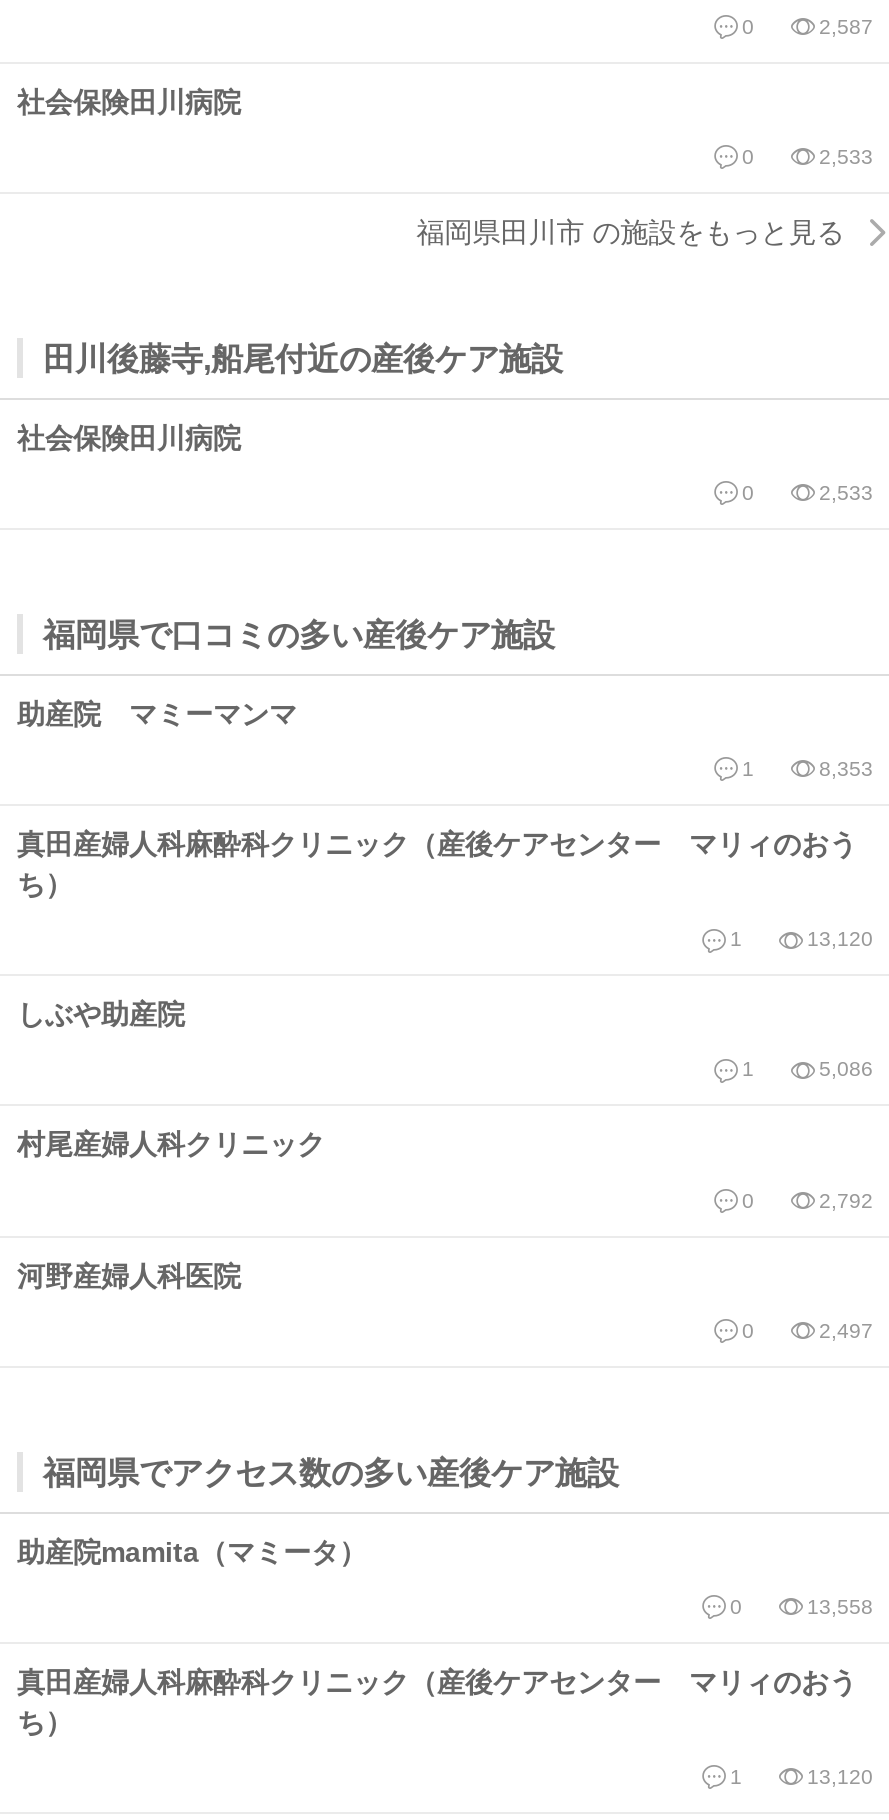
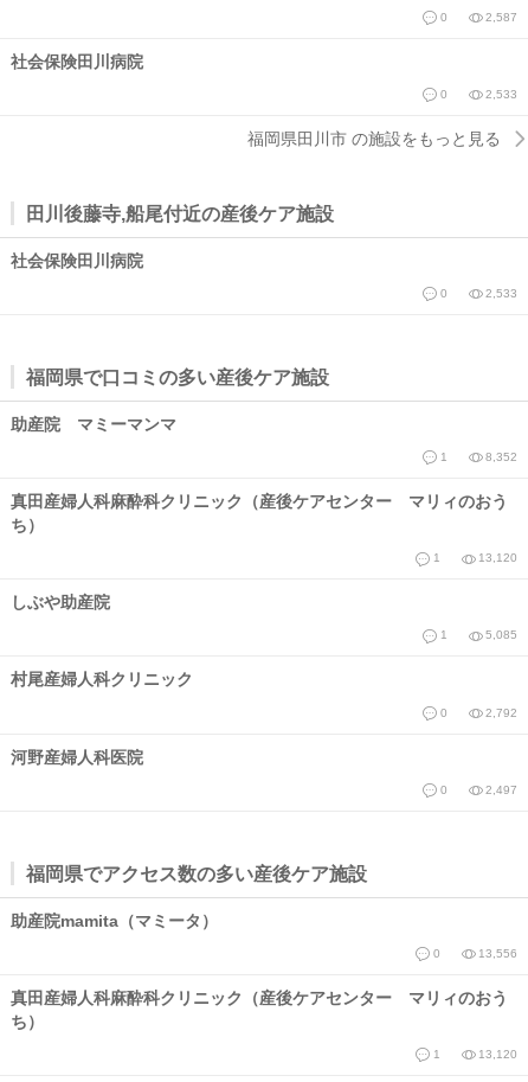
- 8,353
+ 8,352

- 5,086
+ 5,085

- 13,558
+ 13,556
